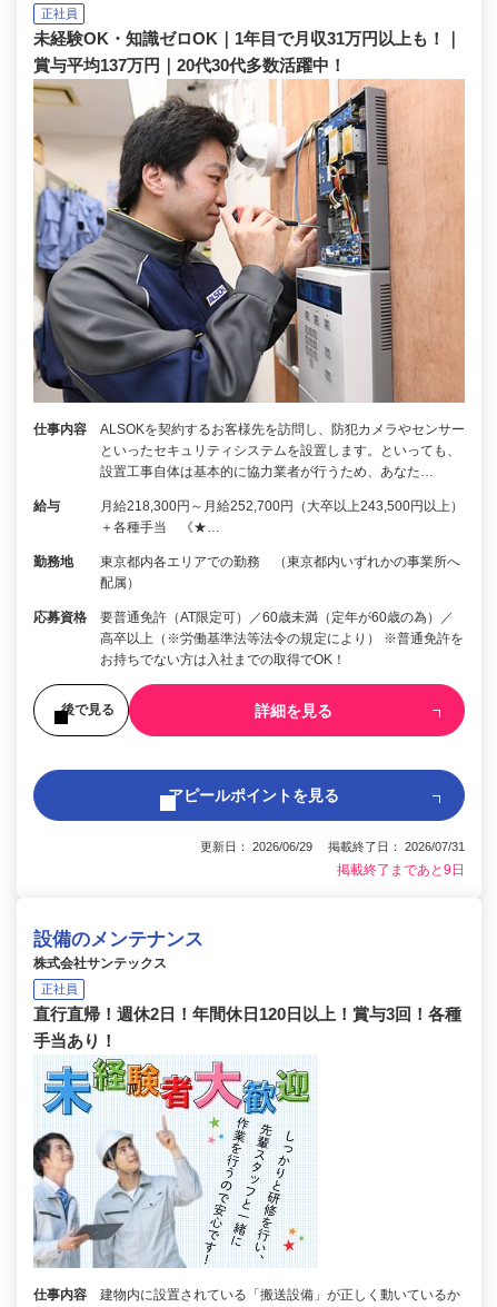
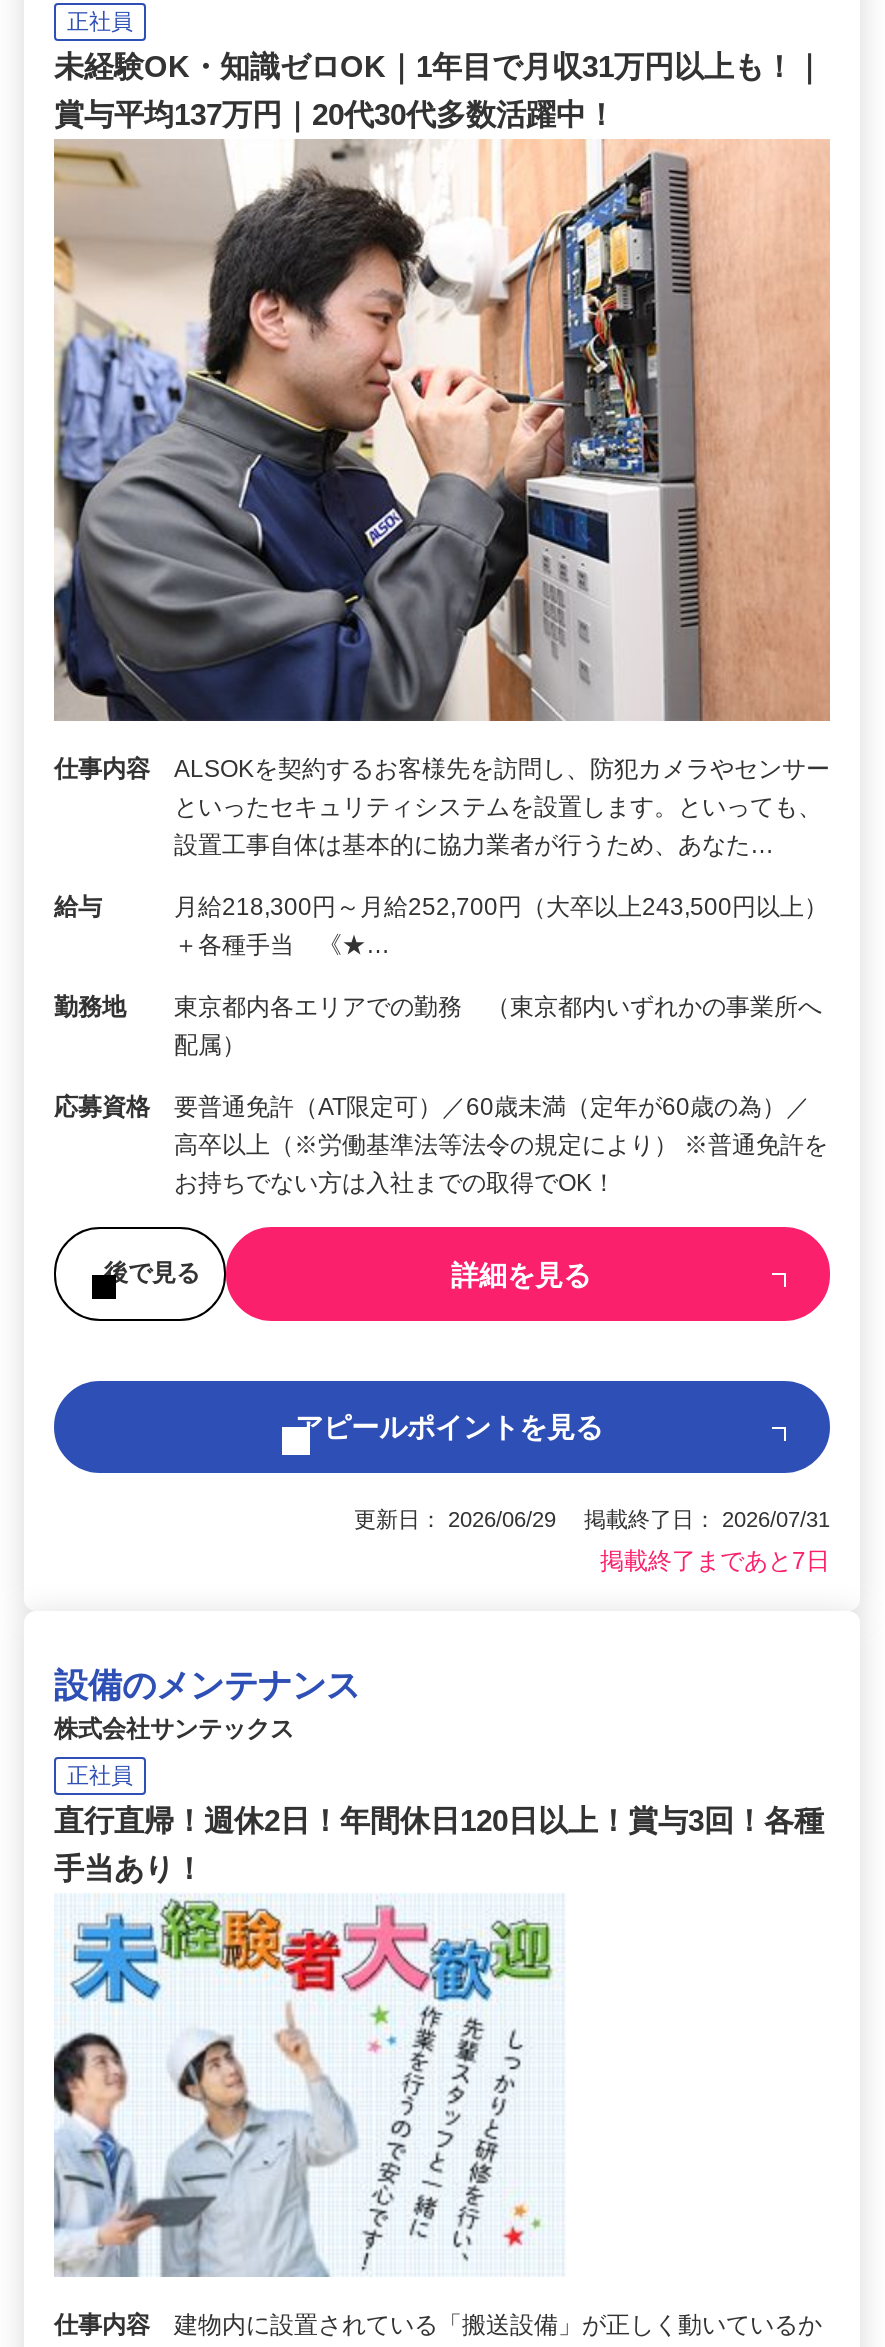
- 掲載終了まであと9日
+ 掲載終了まであと7日
